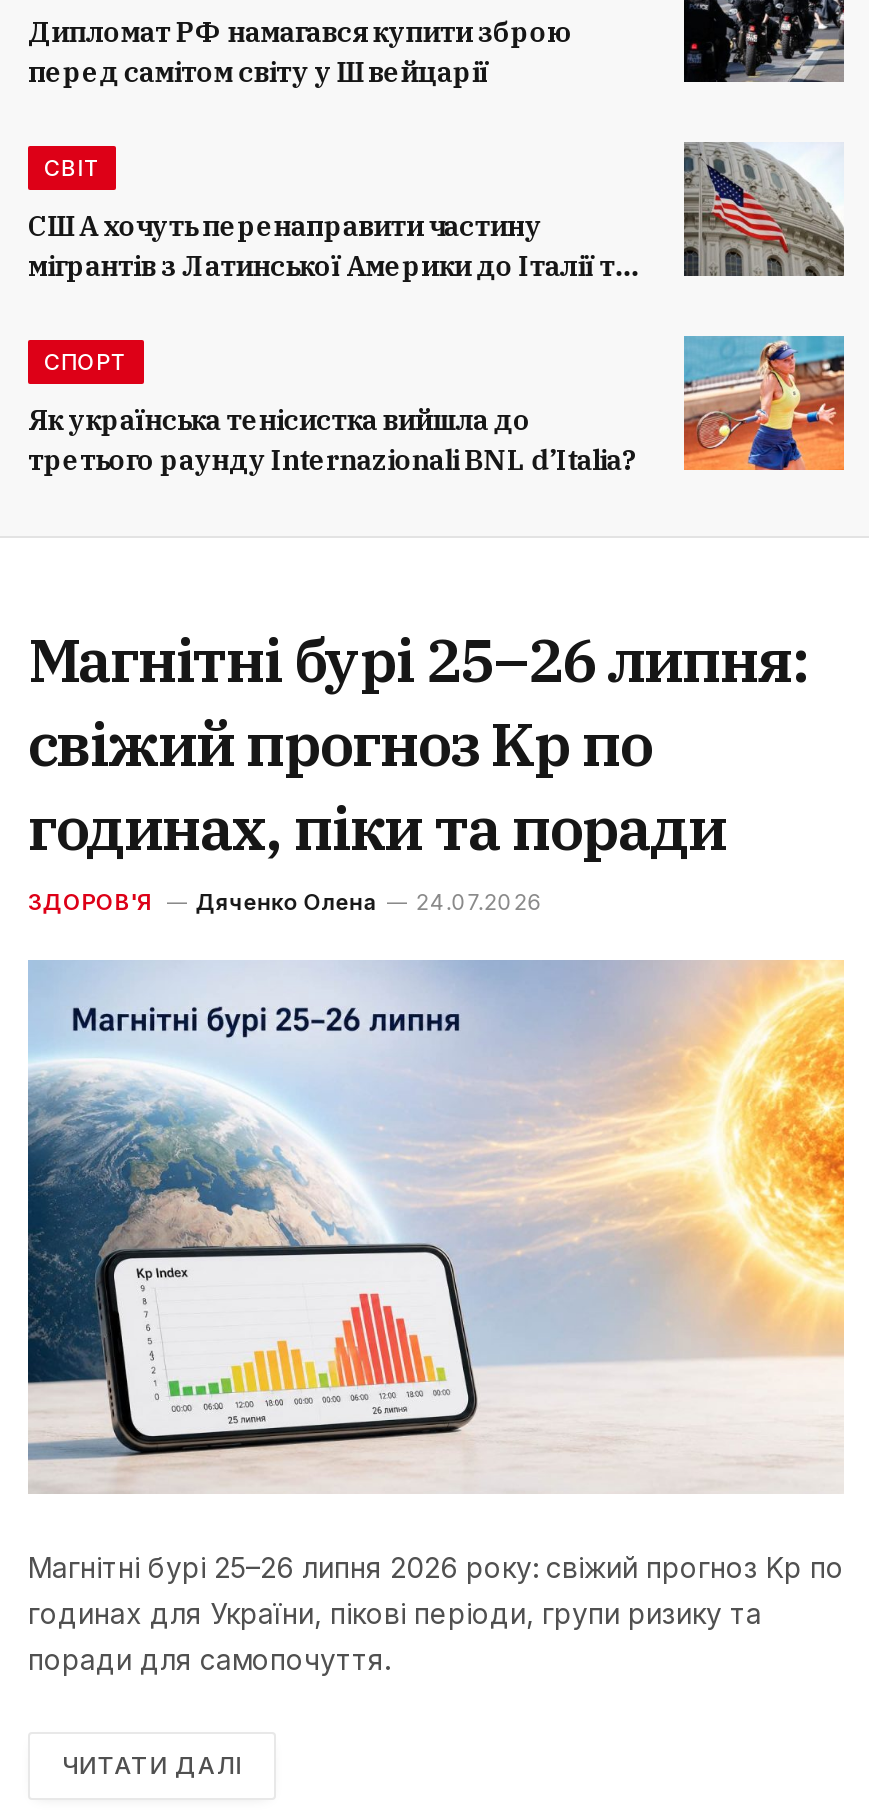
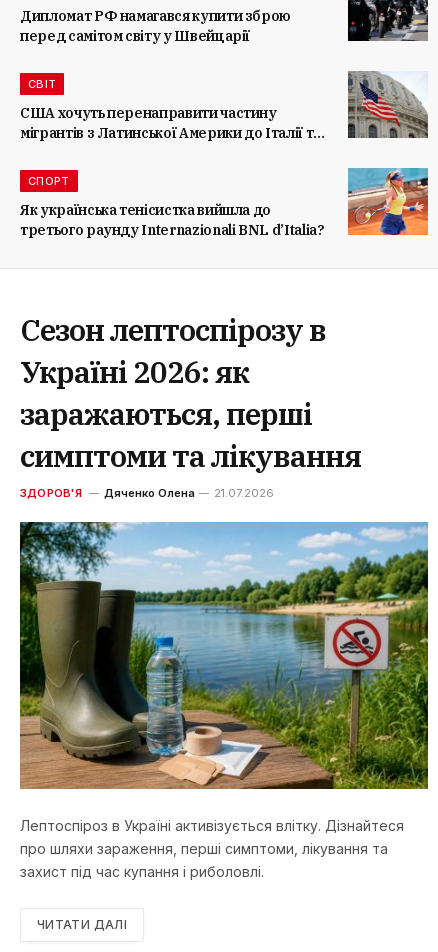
- Магнітні бурі 25–26 липня:
- свіжий прогноз Kp по
- годинах, піки та поради
+ Сезон лептоспірозу в
+ Україні 2026: як
+ заражаються, перші
+ симптоми та лікування

- ЗДОРОВ'Я Дяченко Олена 24.07.2026
+ ЗДОРОВ'Я Дяченко Олена 21.07.2026

- [image]
- Магнітні бурі 25–26 липня 2026 року: свіжий прогноз Kp по
- годинах для України, пікові періоди, групи ризику та
- поради для самопочуття.
+ [image]
+ Лептоспіроз в Україні активізується влітку. Дізнайтеся
+ про шляхи зараження, перші симптоми, лікування та
+ захист під час купання і риболовлі.
